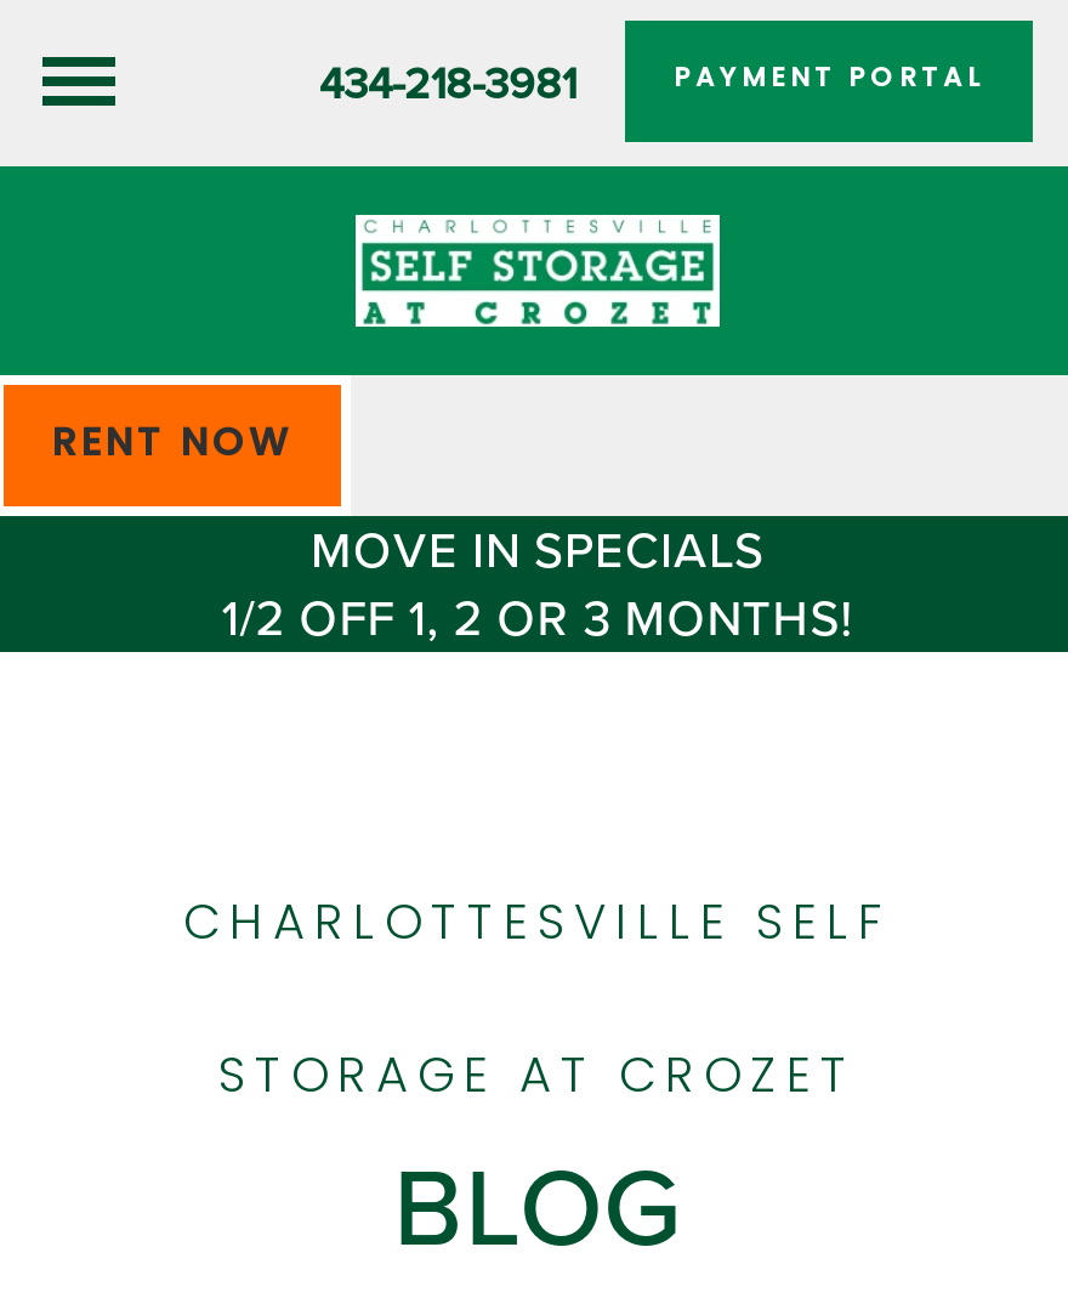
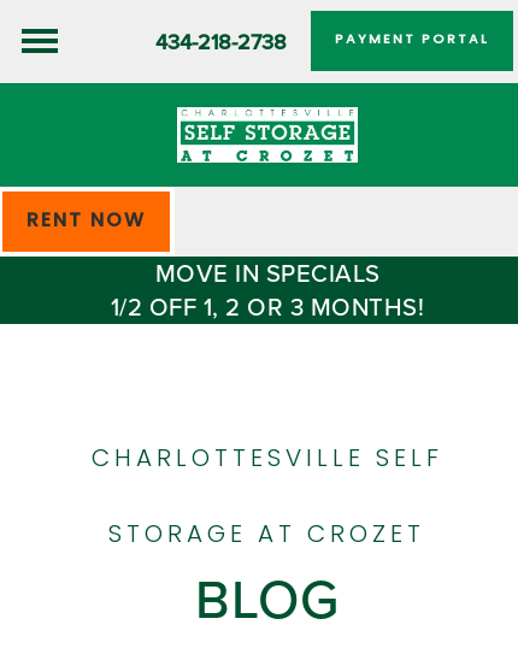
- 434-218-3981
+ 434-218-2738
